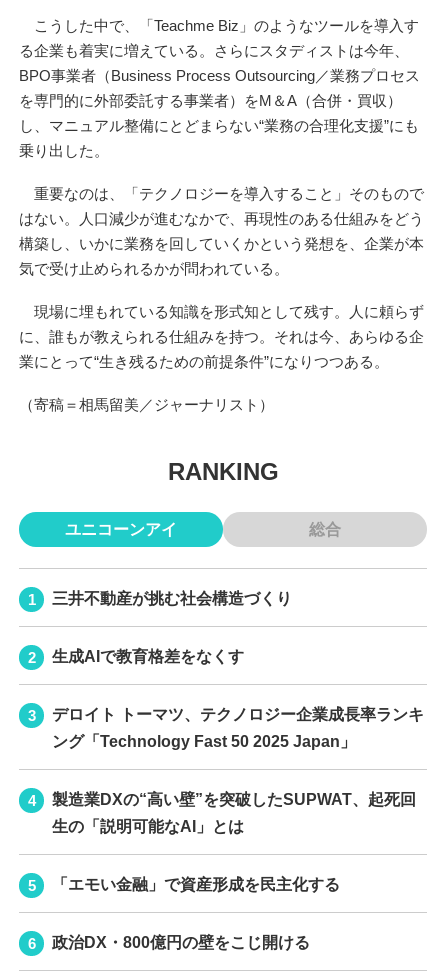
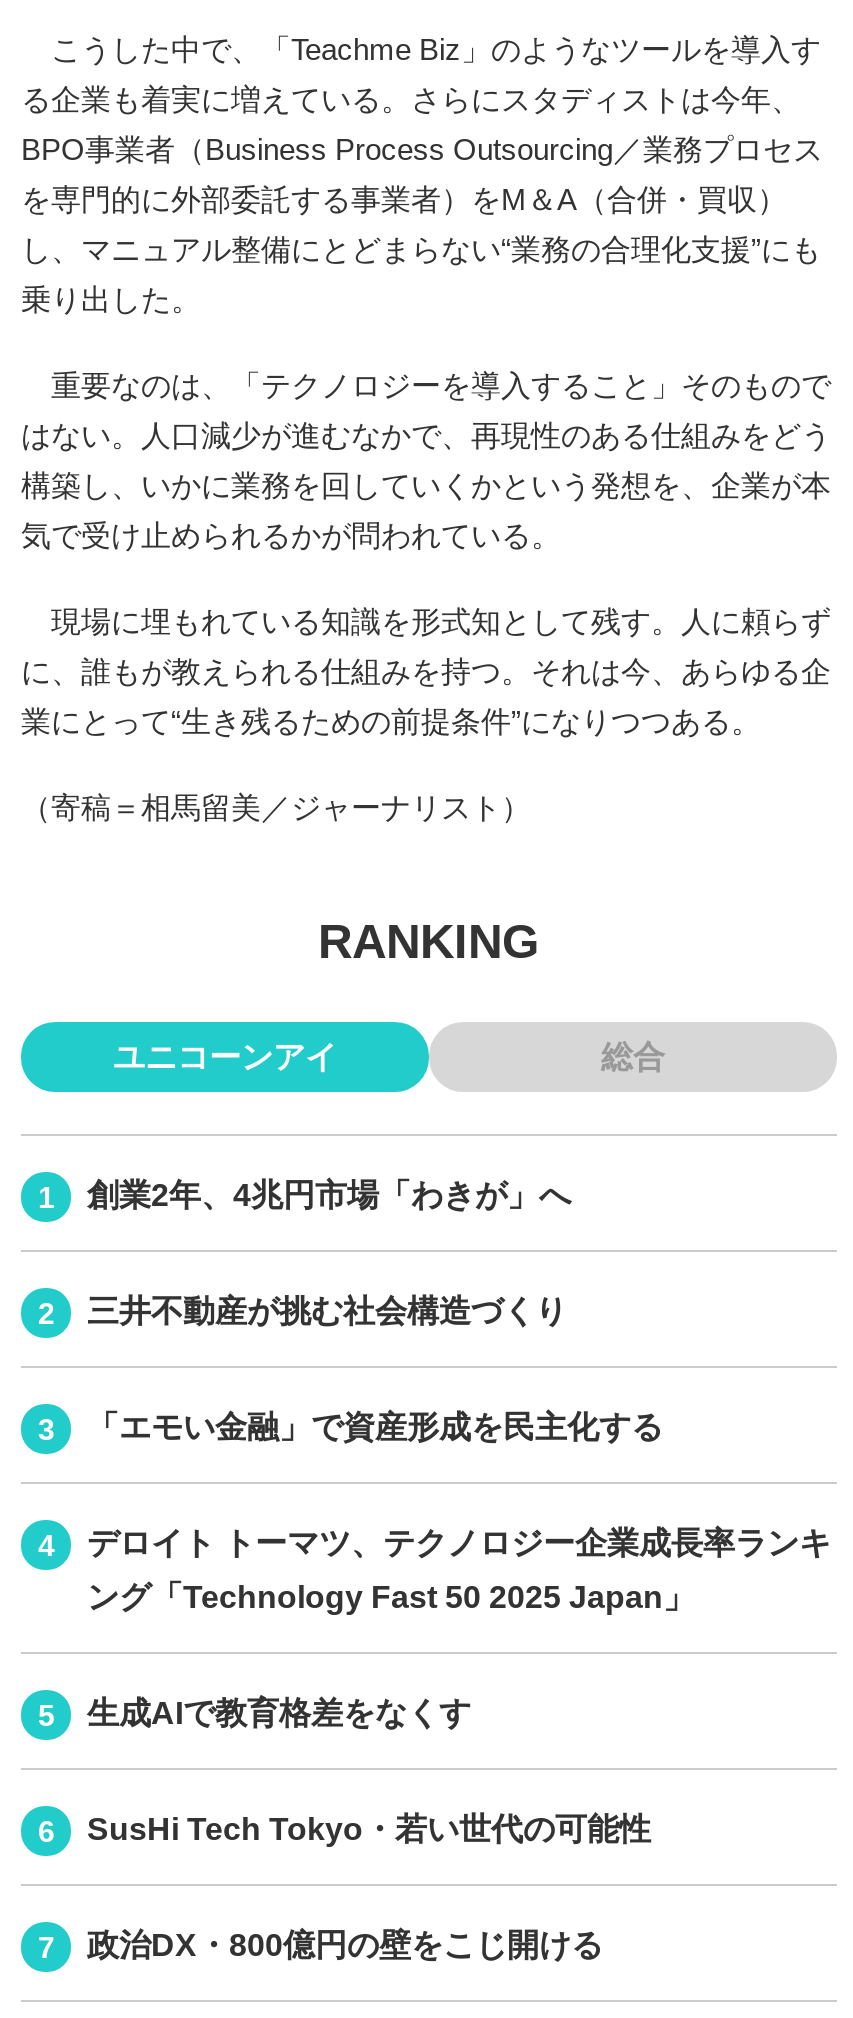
+ 創業2年、4兆円市場「わきが」へ

moved down: 三井不動産が挑む社会構造づくり

moved down: 生成AIで教育格差をなくす

moved down: デロイト トーマツ、テクノロジー企業成長率ランキ | ング「Technology Fast 50 2025 Japan」

- 製造業DXの“高い壁”を突破したSUPWAT、起死回
- 生の「説明可能なAI」とは
+ SusHi Tech Tokyo・若い世代の可能性

moved up: 「エモい金融」で資産形成を民主化する
